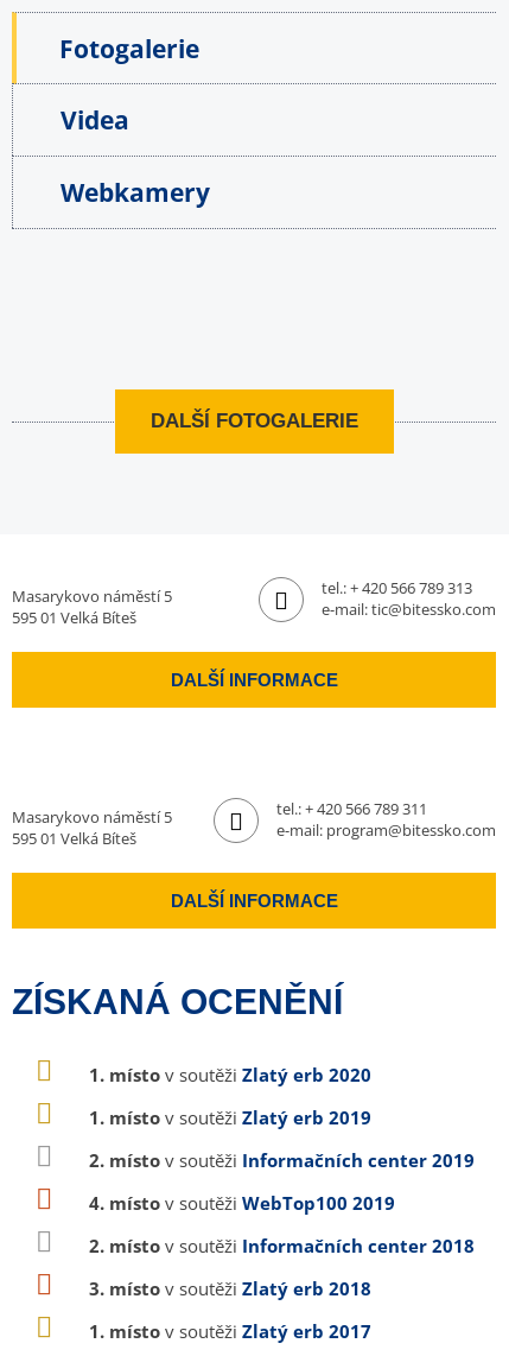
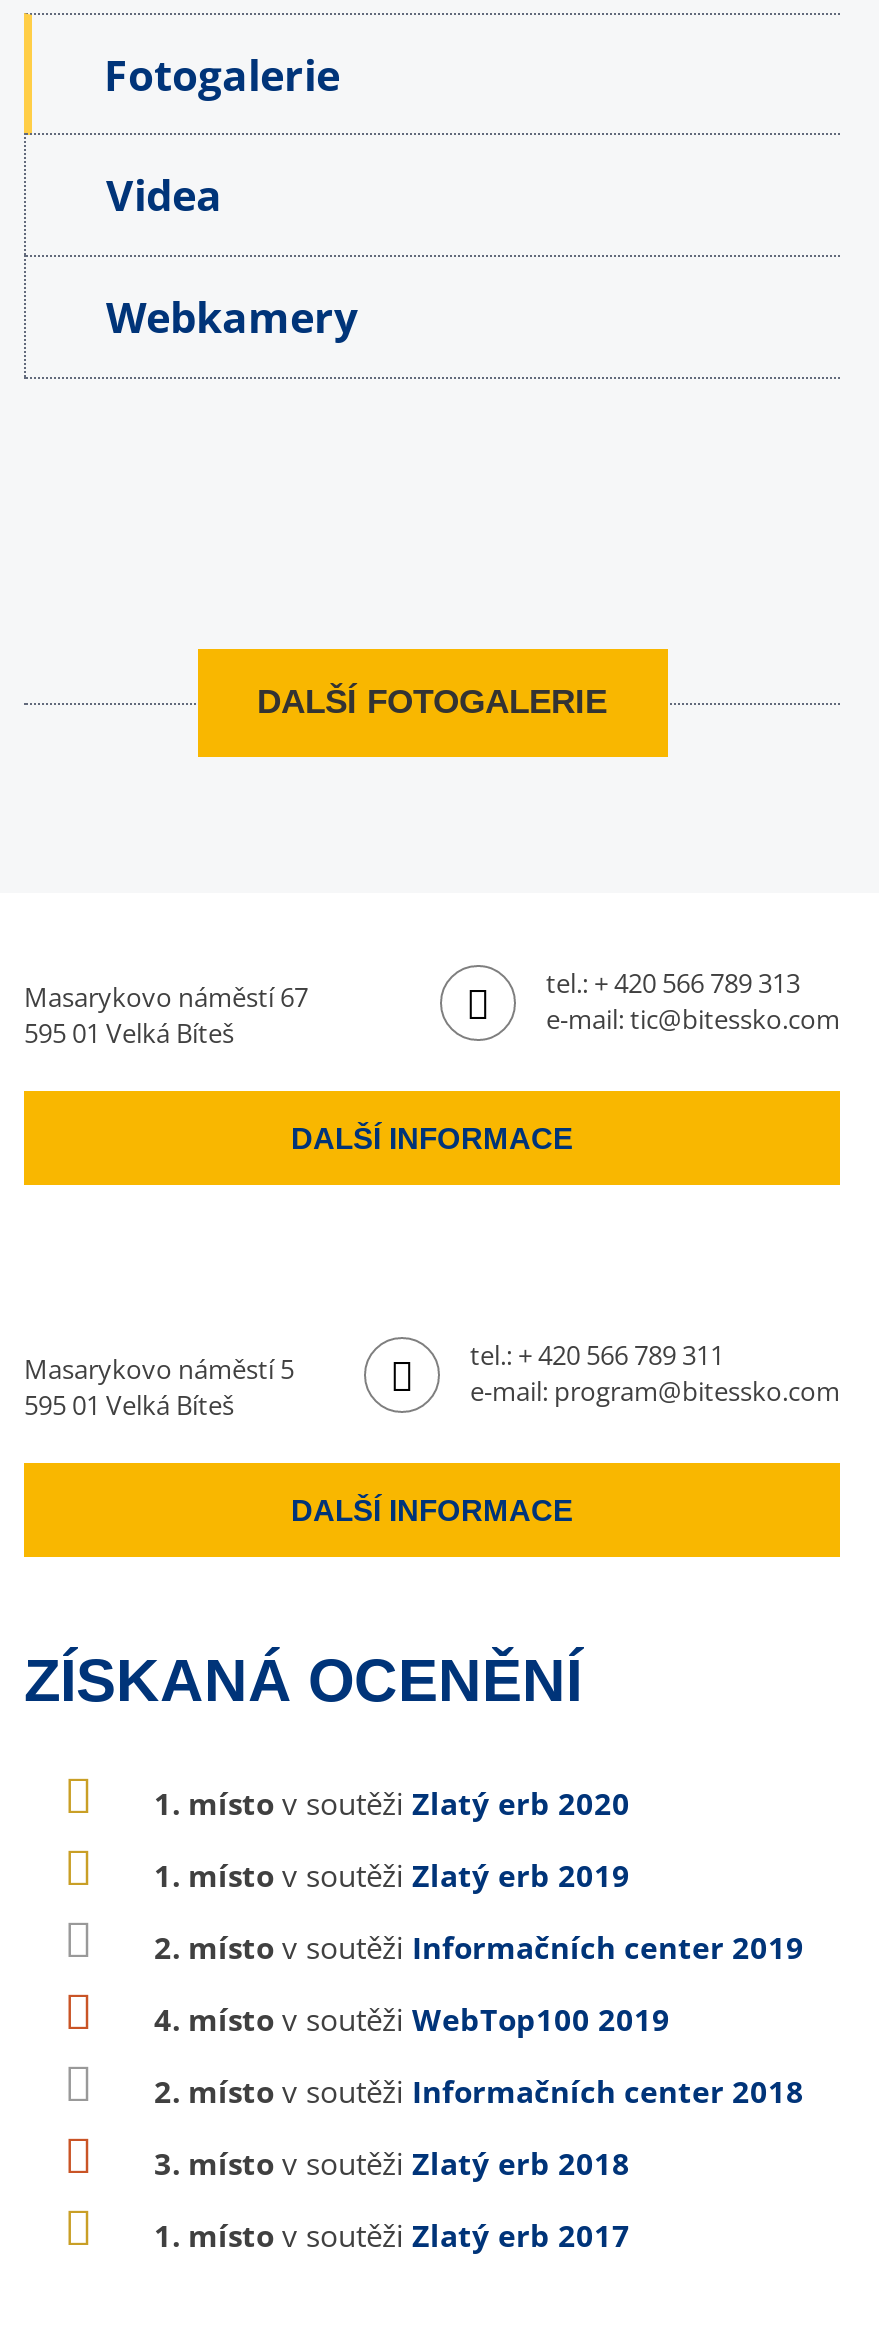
- Masarykovo náměstí 5
+ Masarykovo náměstí 67
